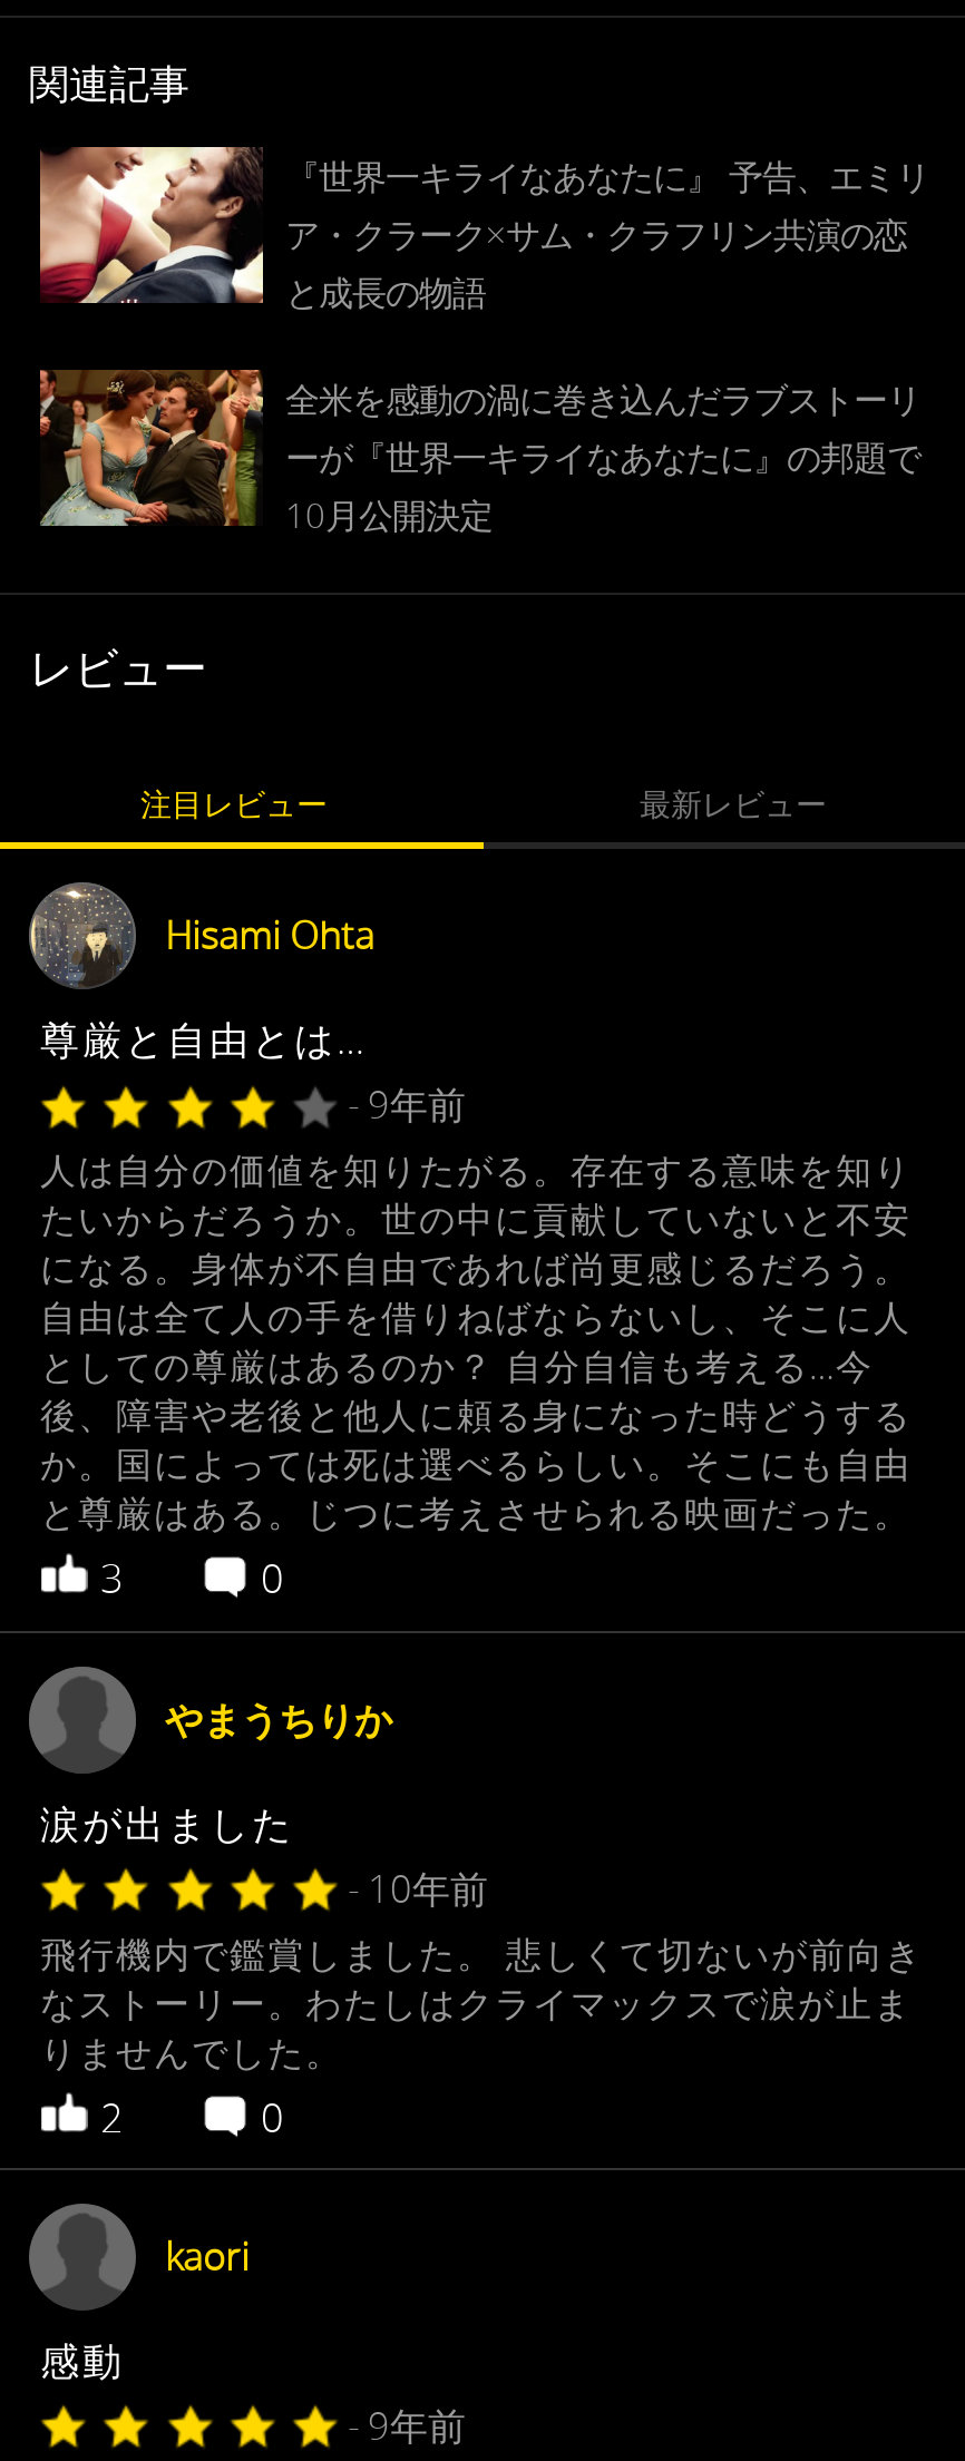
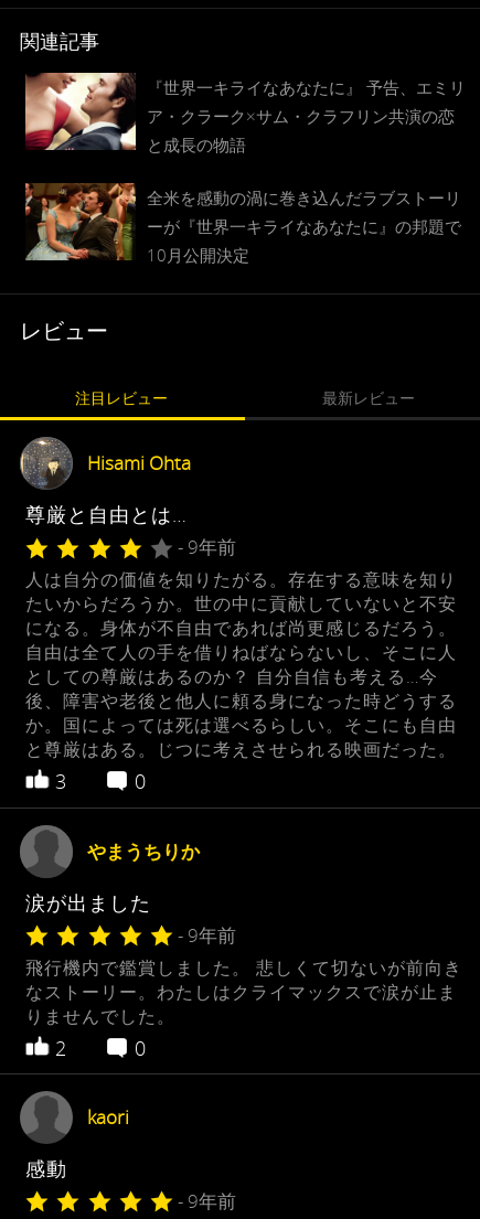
- - 10年前
+ - 9年前
